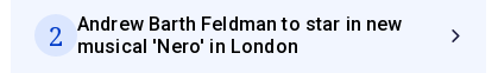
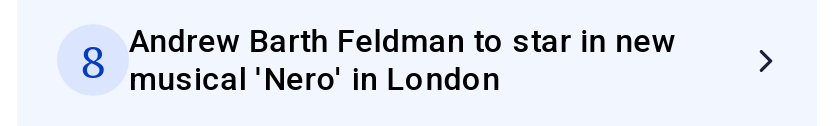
- 2 Andrew Barth Feldman to star in new musical 'Nero' in London
+ 8 Andrew Barth Feldman to star in new musical 'Nero' in London
